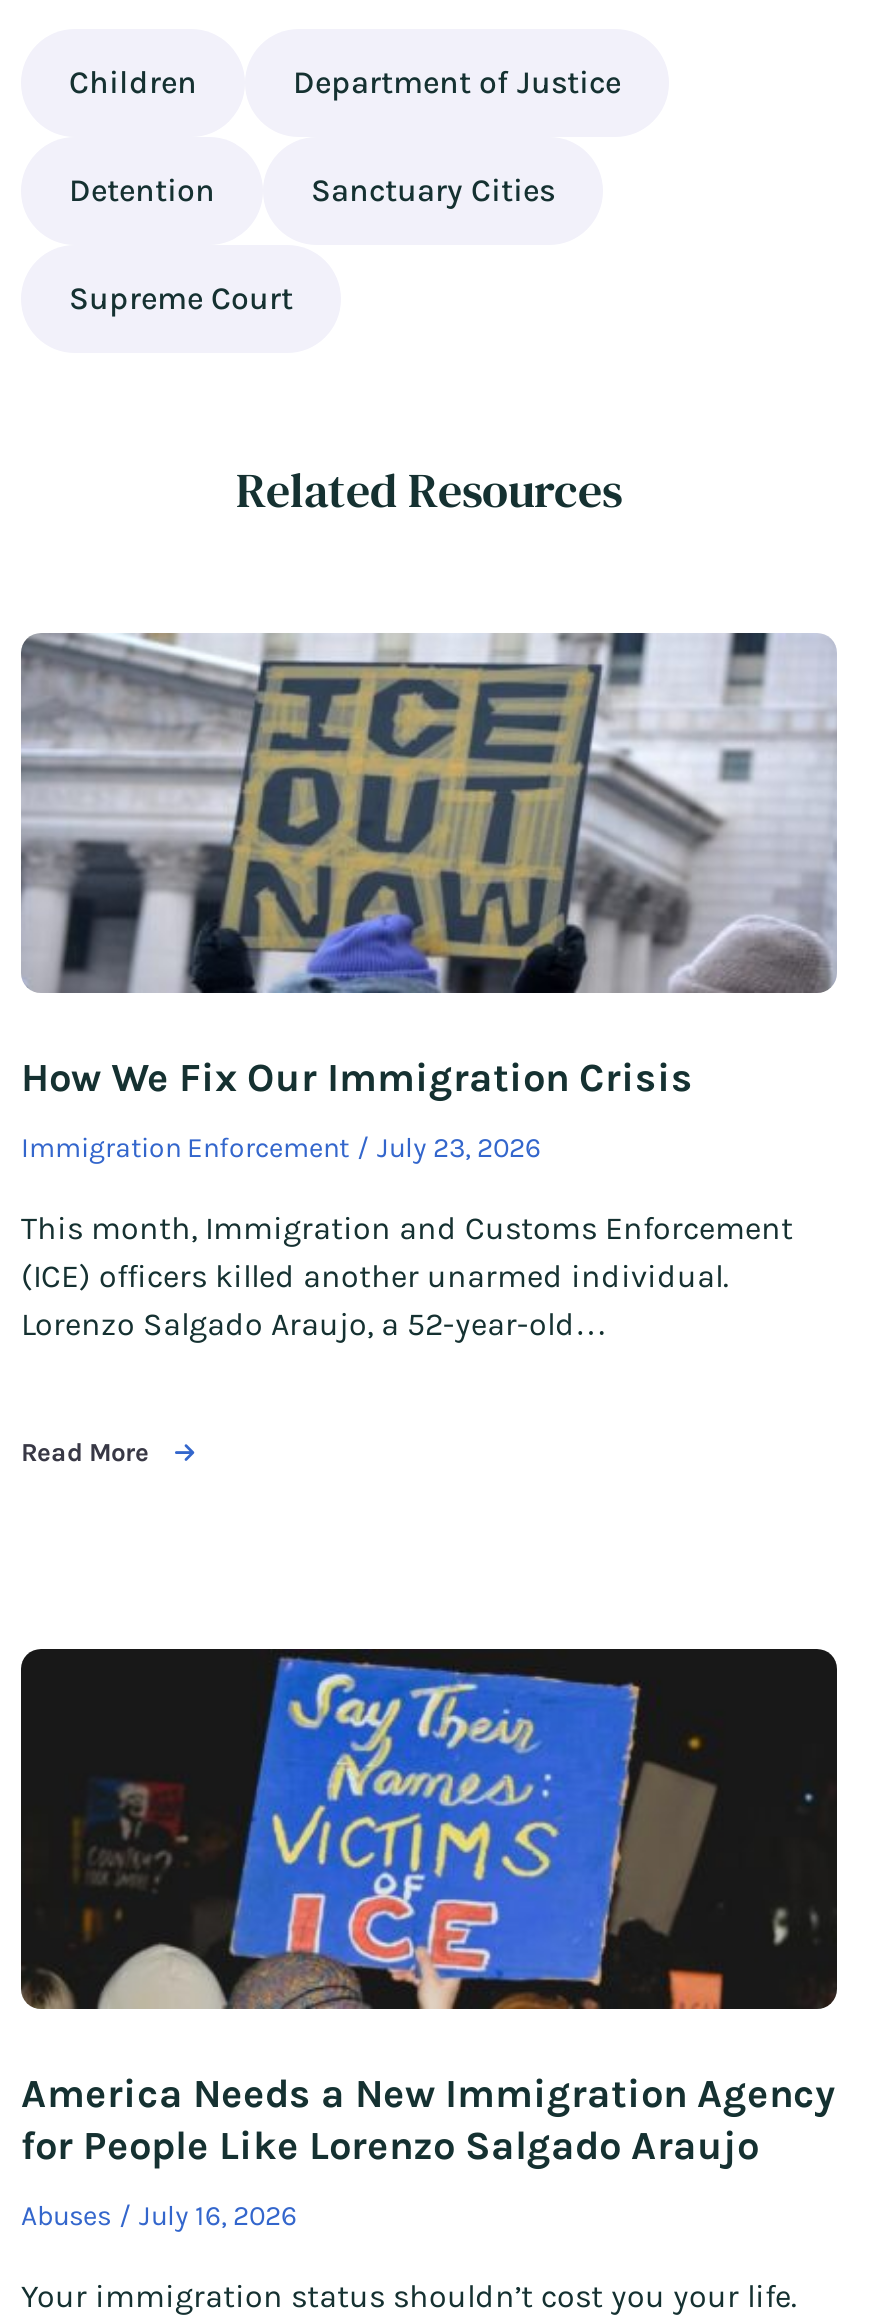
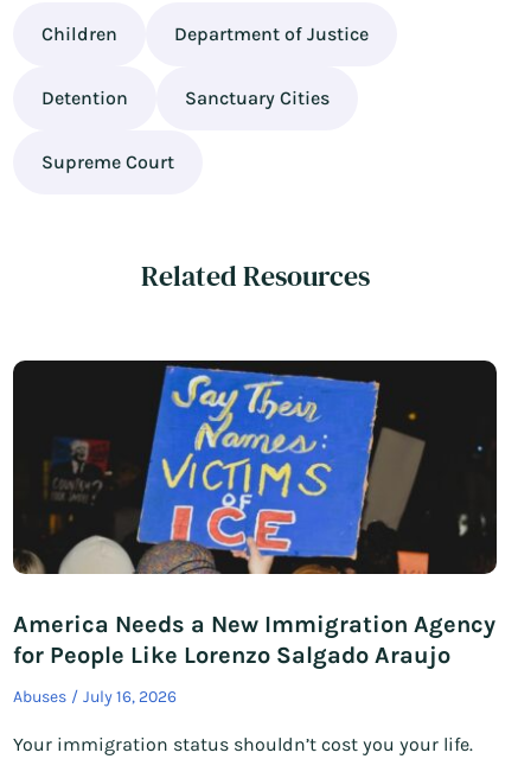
- [image]
- How We Fix Our Immigration Crisis
- Immigration Enforcement
- July 23, 2026
- This month, Immigration and Customs Enforcement
- (ICE) officers killed another unarmed individual.
- Lorenzo Salgado Araujo, a 52-year-old…
- Read More
